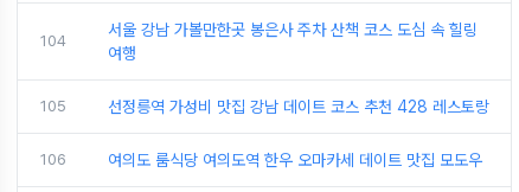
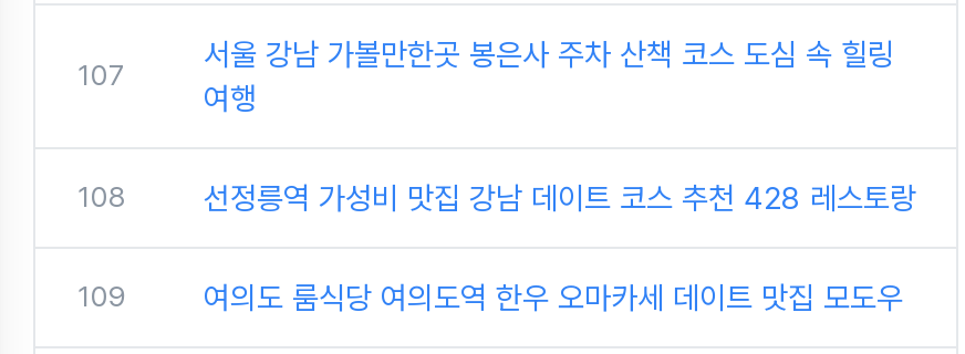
- 104
+ 107

- 105
+ 108

- 106
+ 109
